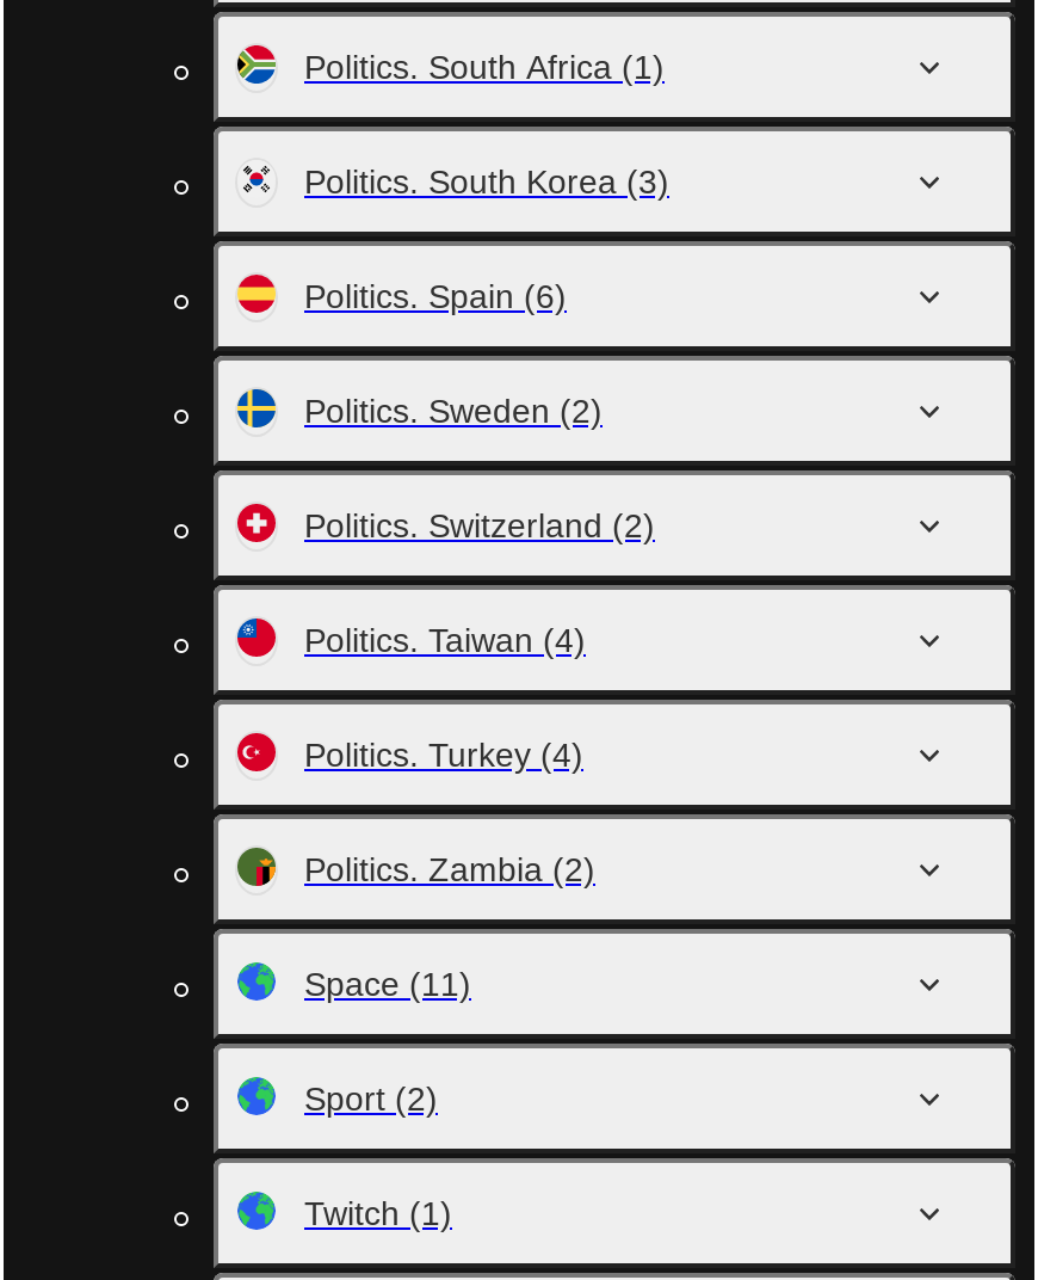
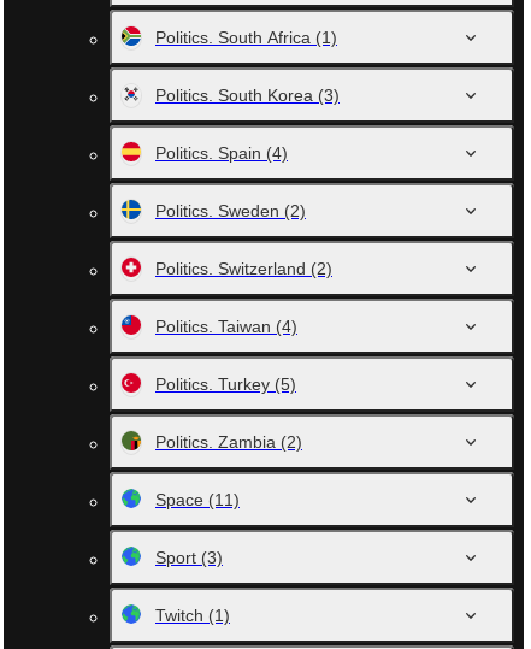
- Politics. Spain (6)
+ Politics. Spain (4)

- Politics. Turkey (4)
+ Politics. Turkey (5)

- Sport (2)
+ Sport (3)
